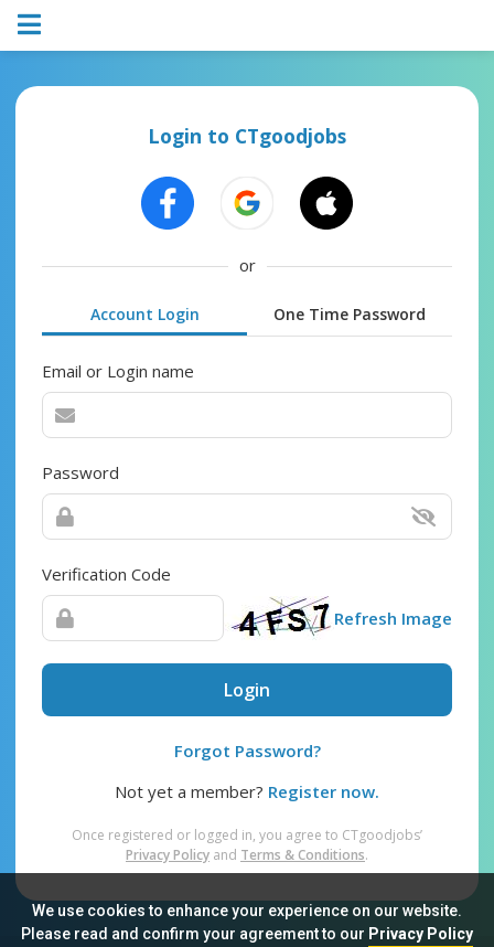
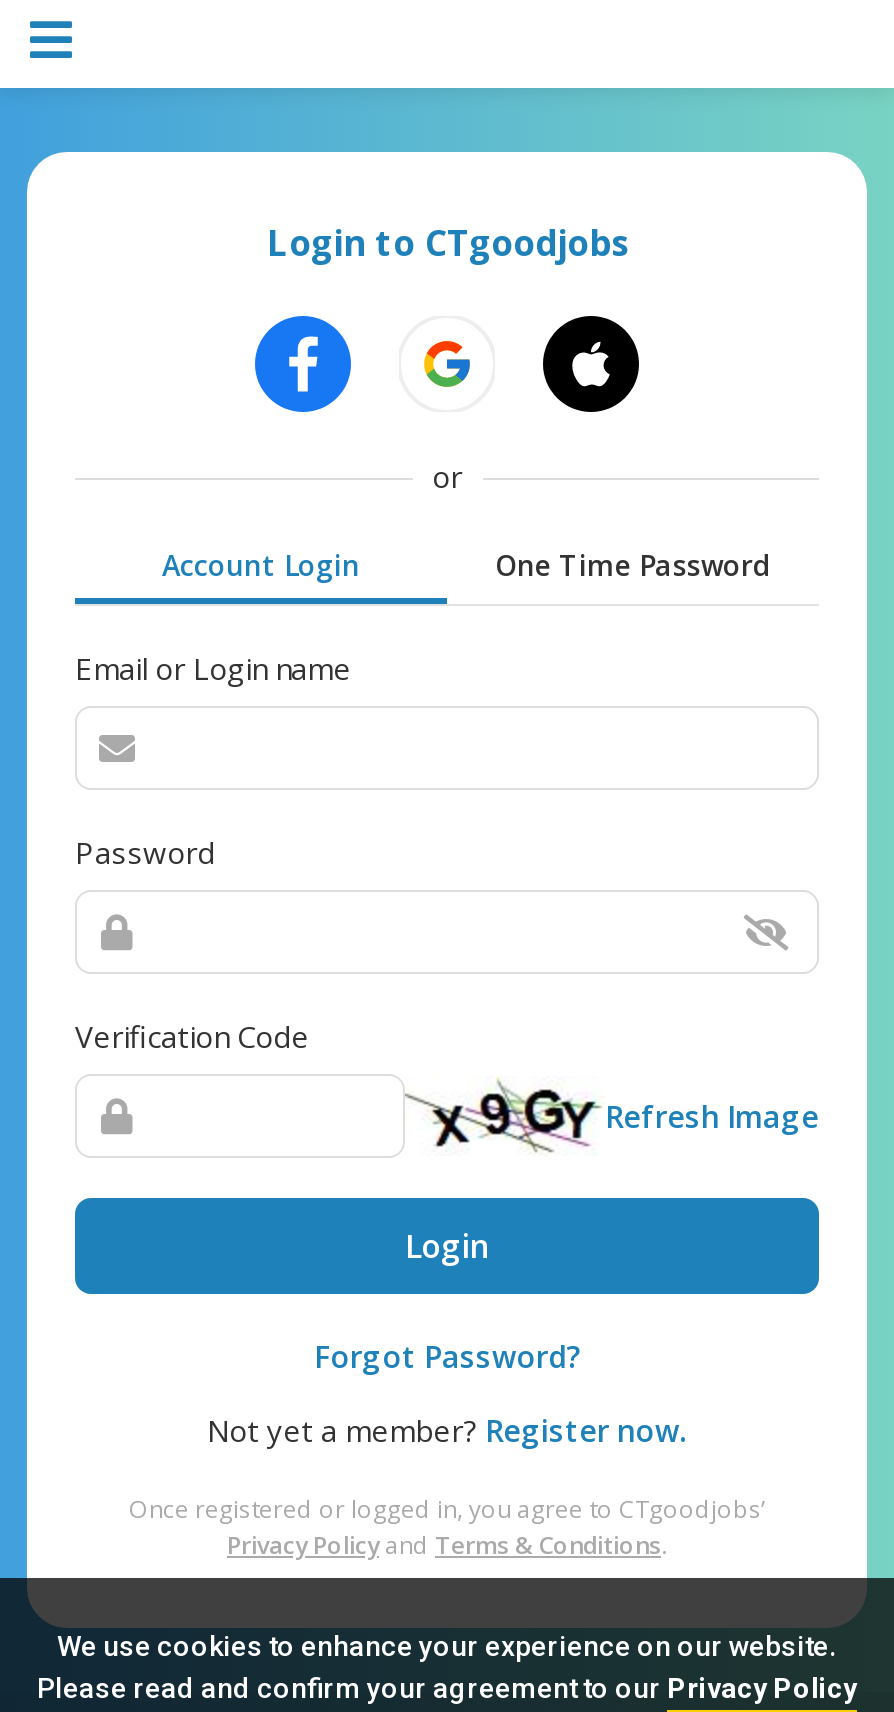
- [image]
+ [image]
